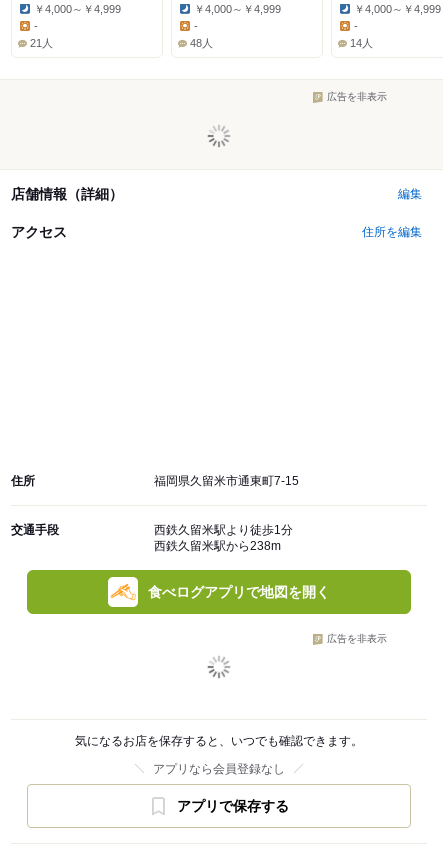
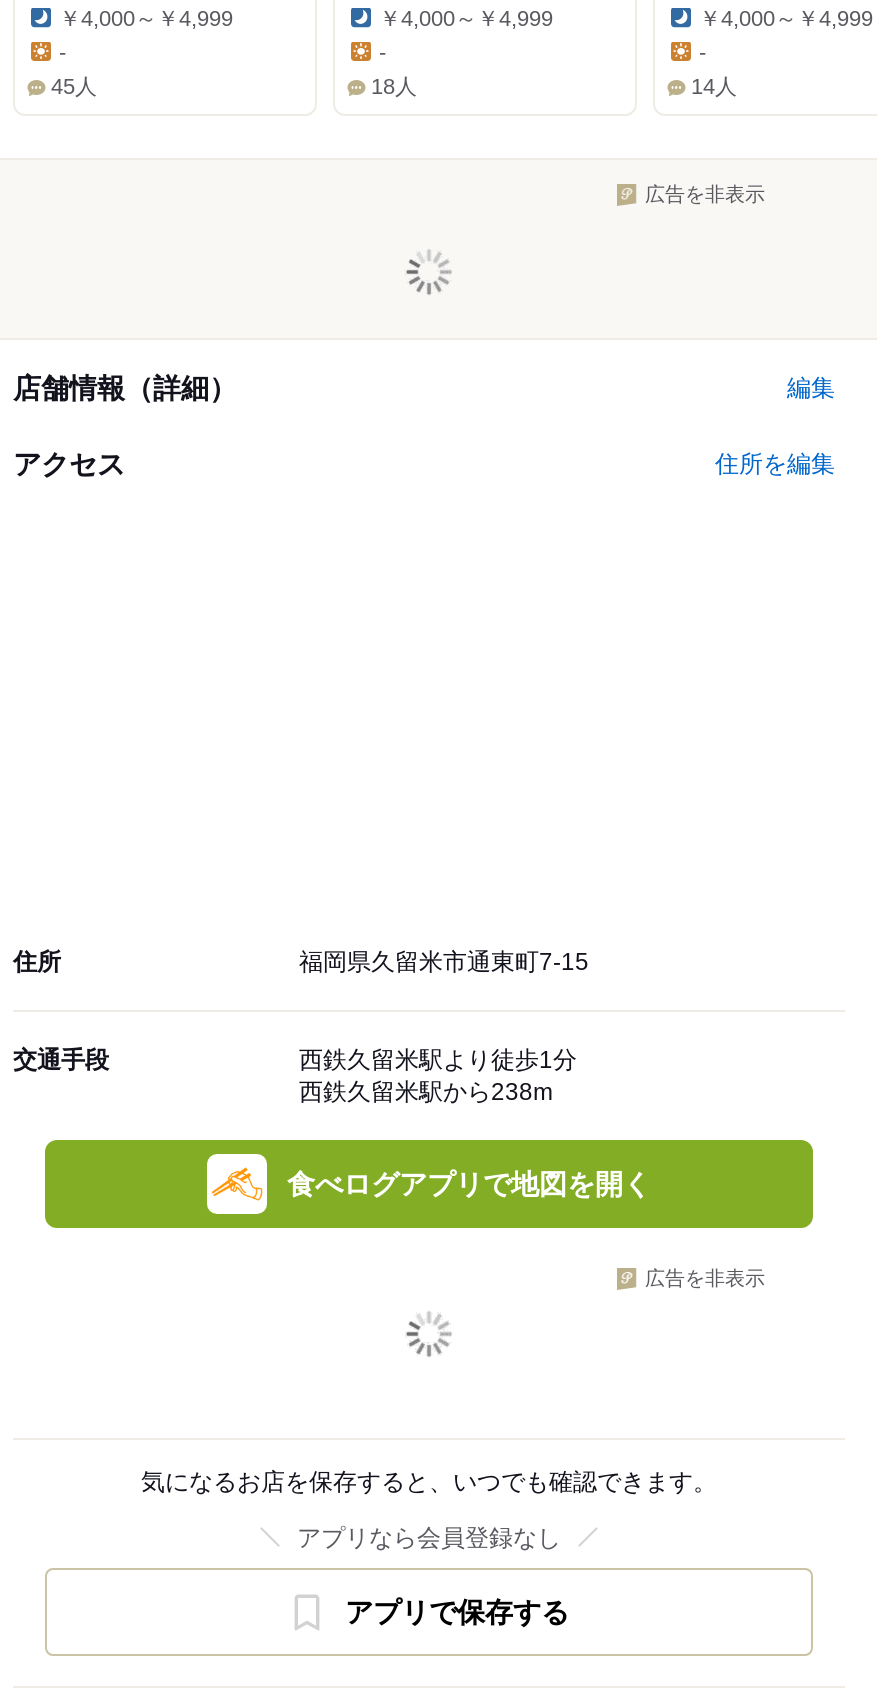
- 21人
+ 45人

- 48人
+ 18人
